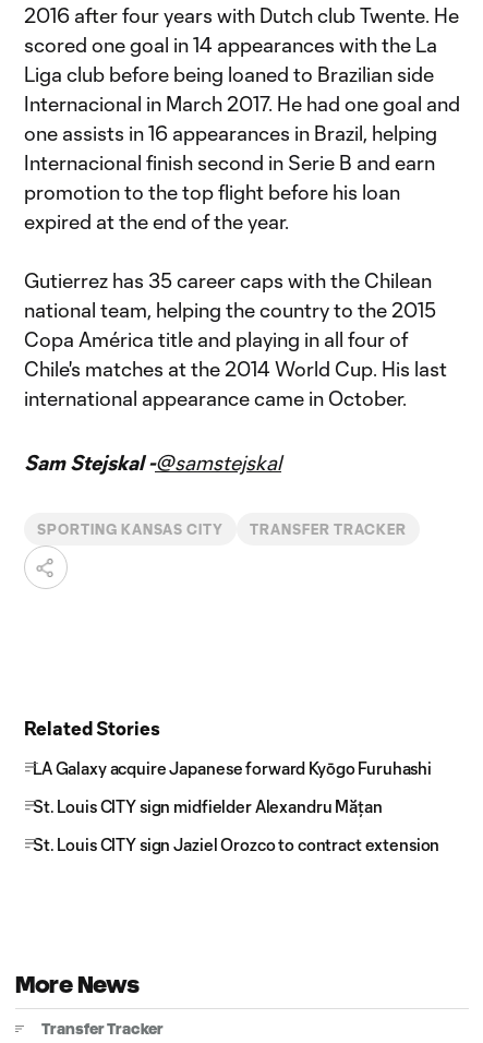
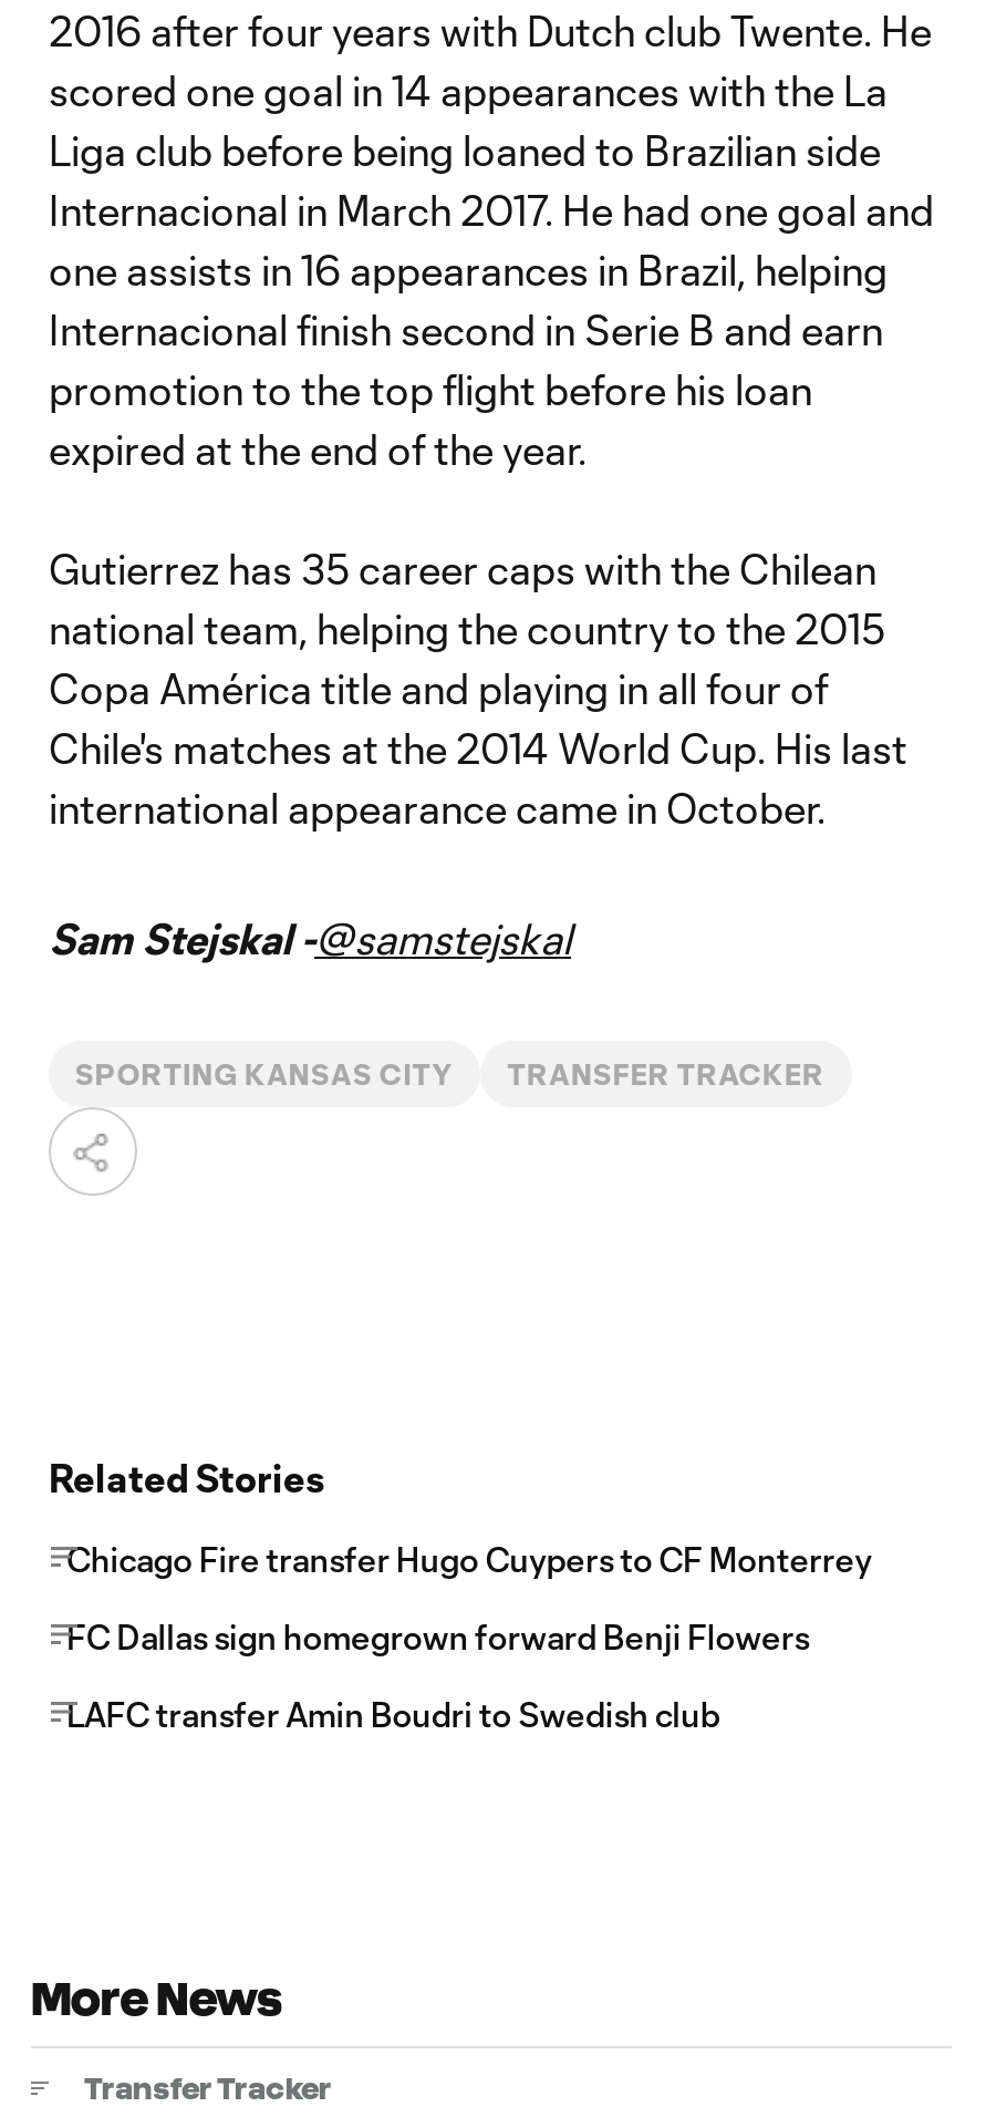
- LA Galaxy acquire Japanese forward Kyōgo Furuhashi
+ Chicago Fire transfer Hugo Cuypers to CF Monterrey

- St. Louis CITY sign midfielder Alexandru Mățan
+ FC Dallas sign homegrown forward Benji Flowers

- St. Louis CITY sign Jaziel Orozco to contract extension
+ LAFC transfer Amin Boudri to Swedish club
